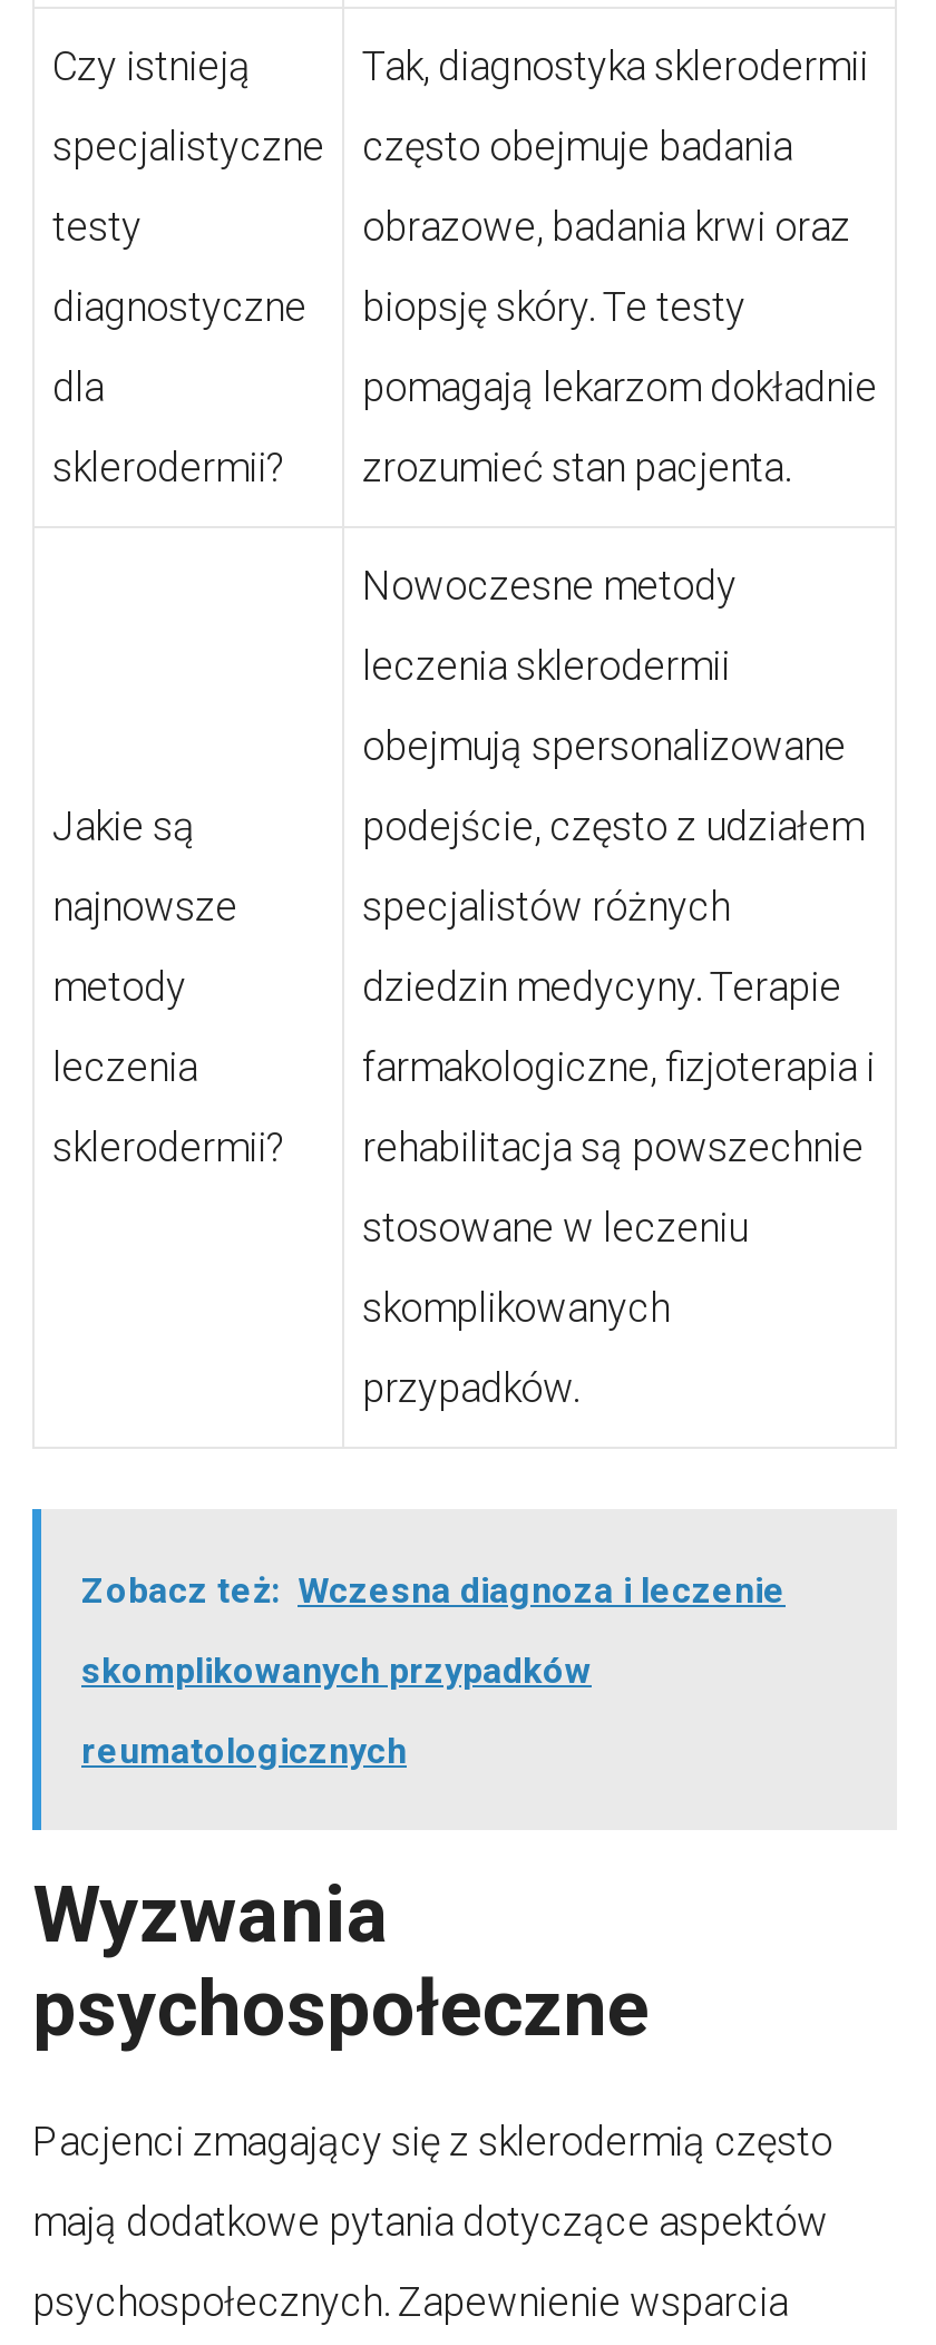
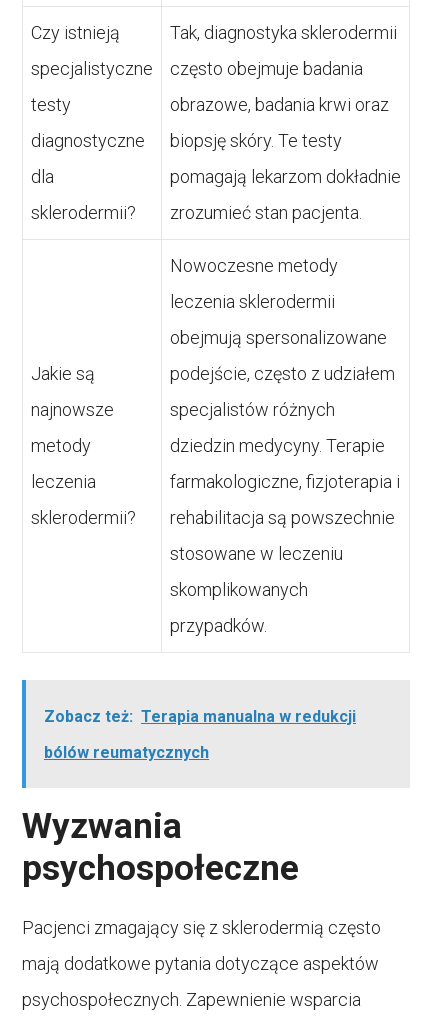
- Zobacz też: Wczesna diagnoza i leczenie
- skomplikowanych przypadków
- reumatologicznych
+ Zobacz też: Terapia manualna w redukcji
+ bólów reumatycznych
